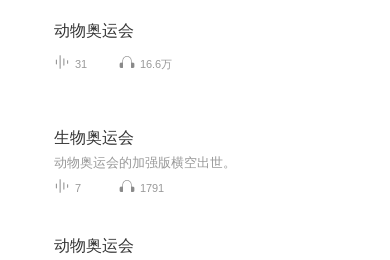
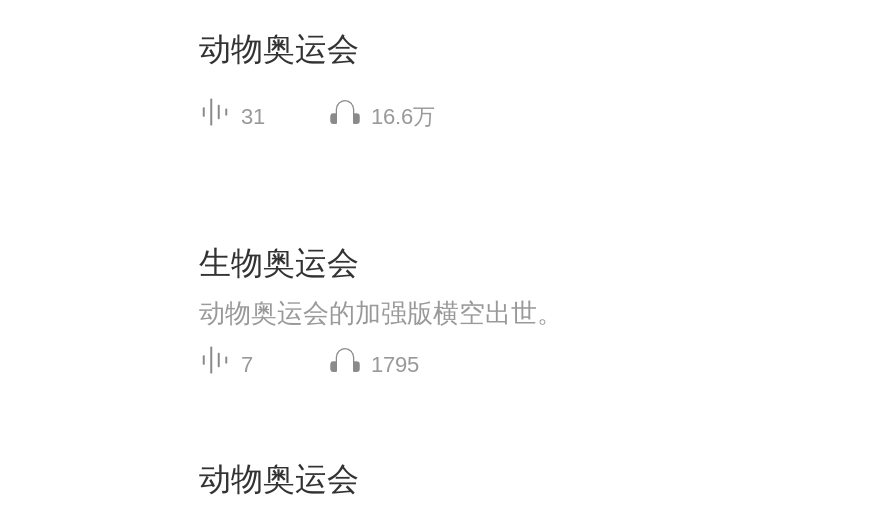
- 1791
+ 1795
